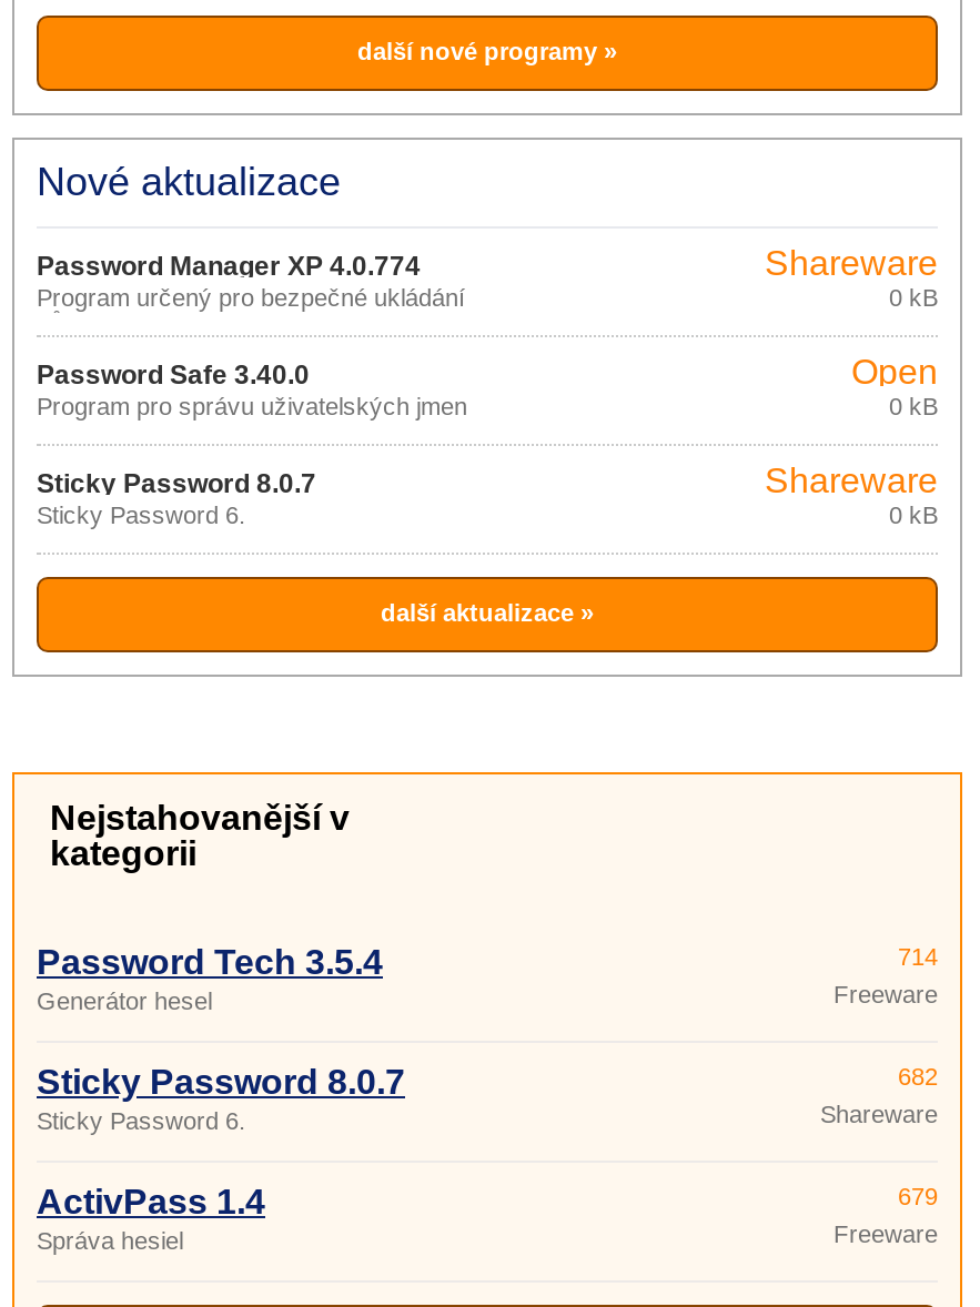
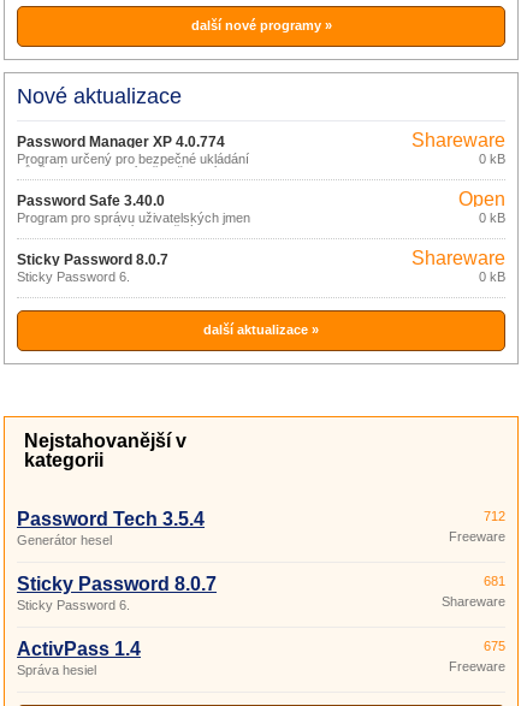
- 714
+ 712

- 682
+ 681

- 679
+ 675
